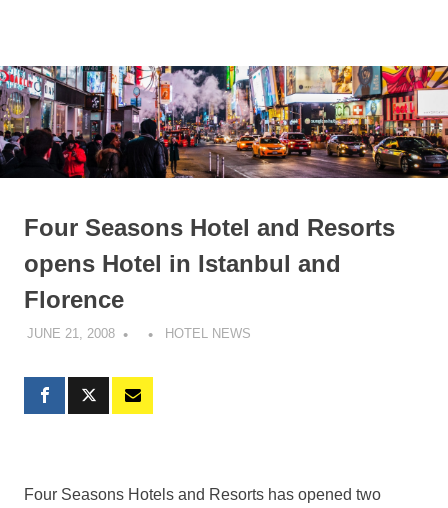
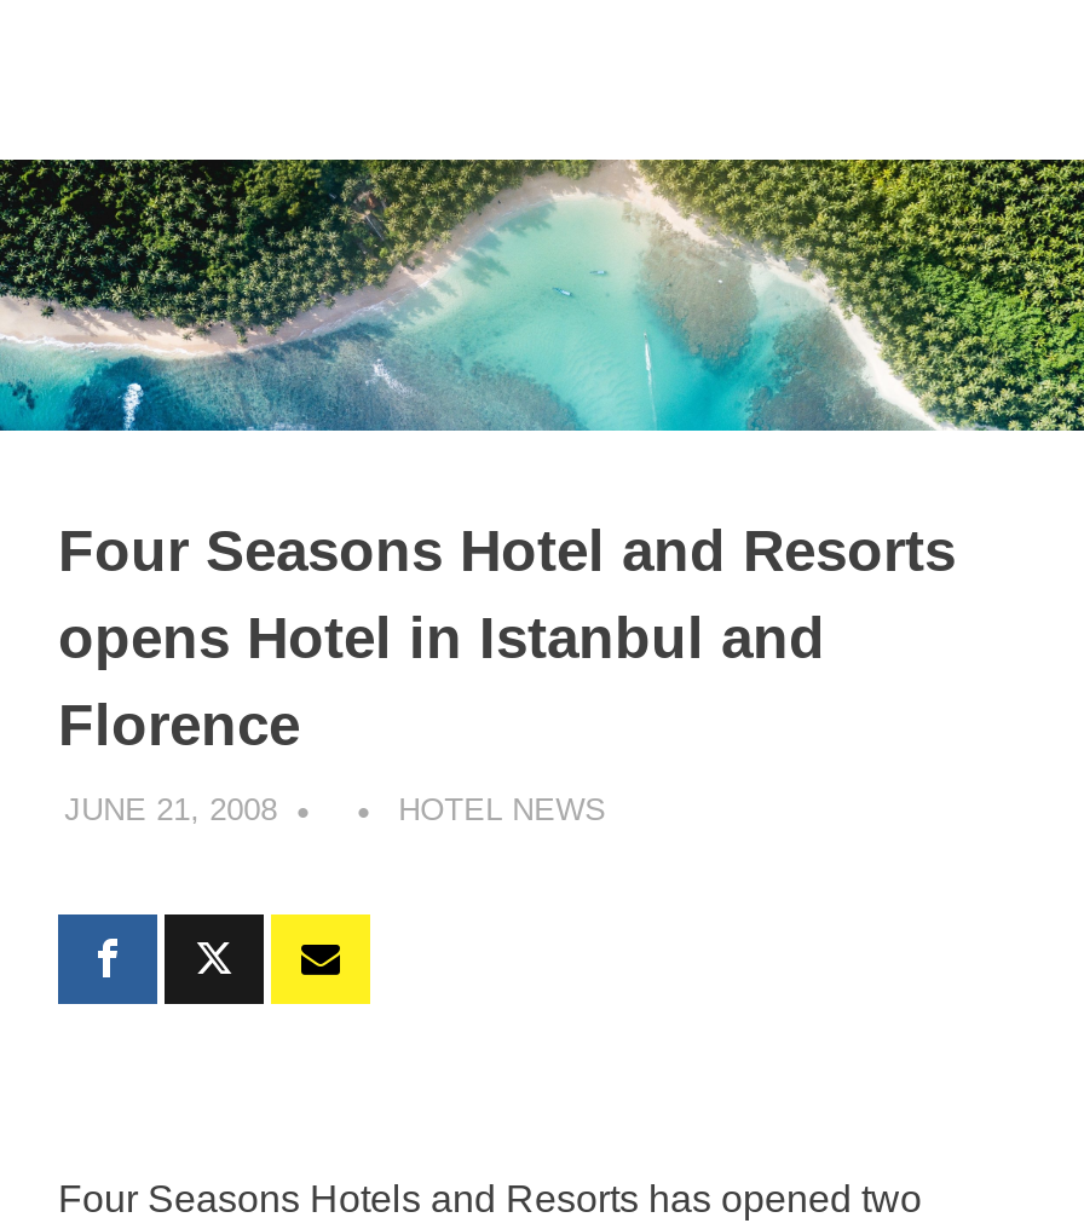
- [image]
+ [image]
